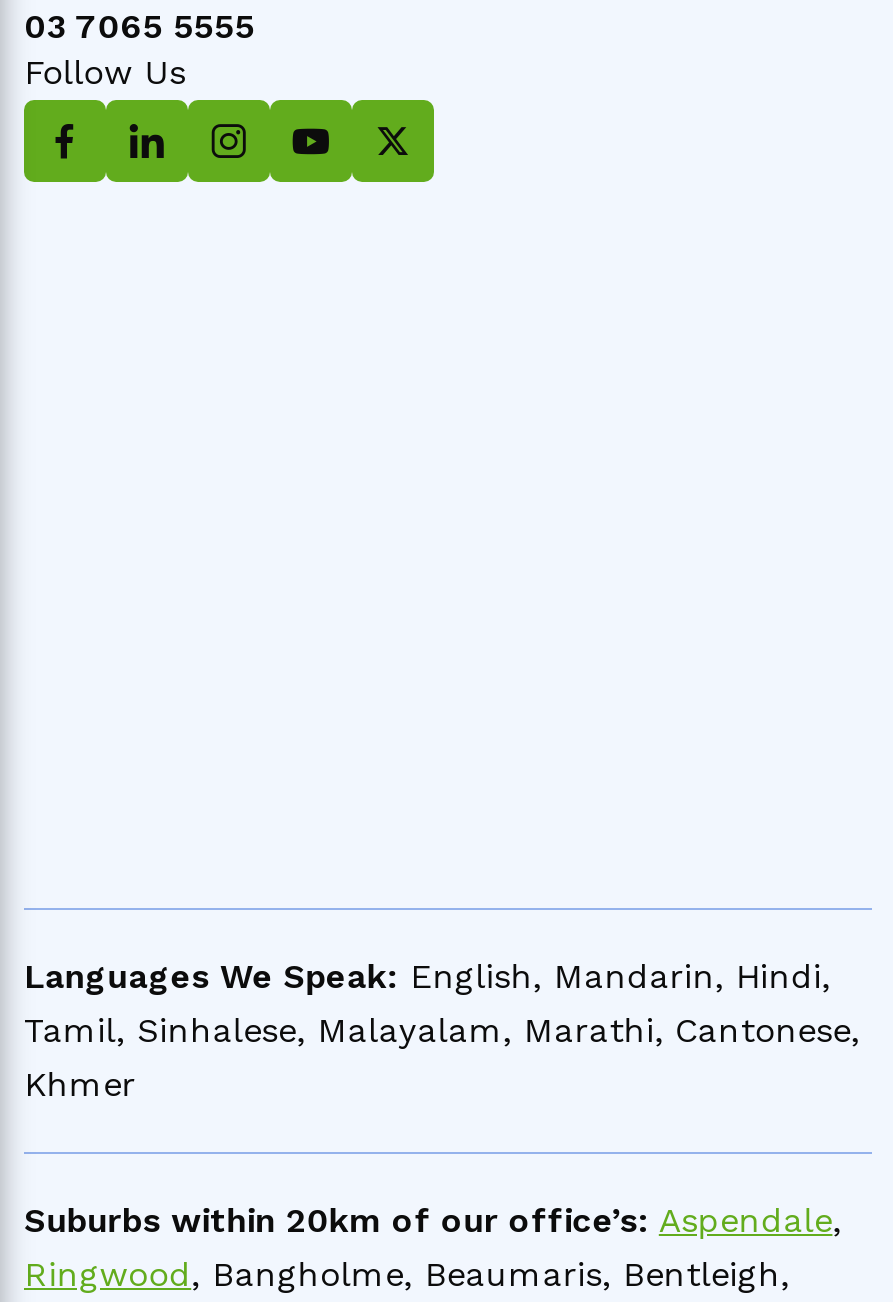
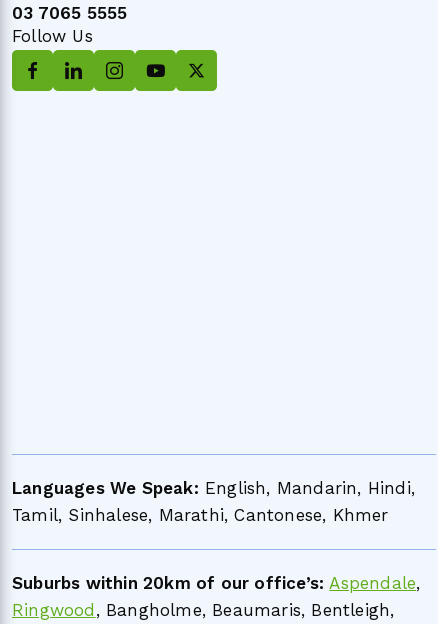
- Tamil, Sinhalese, Malayalam, Marathi, Cantonese,
- Khmer
+ Tamil, Sinhalese, Marathi, Cantonese, Khmer
